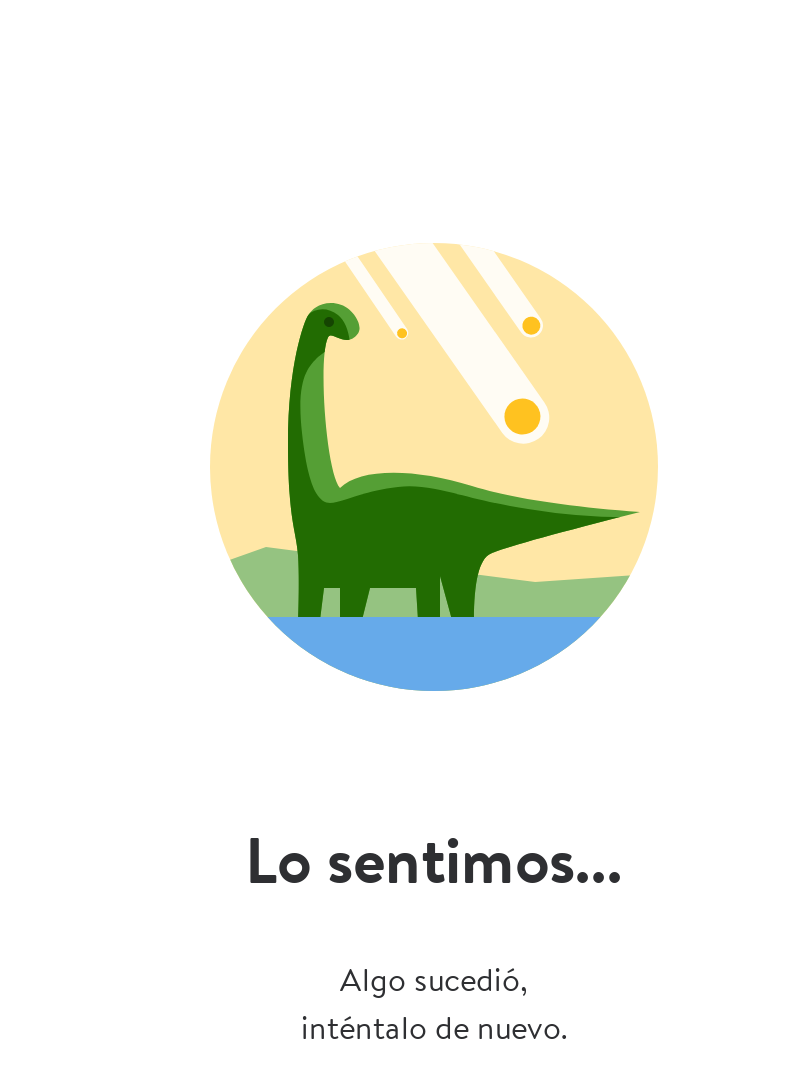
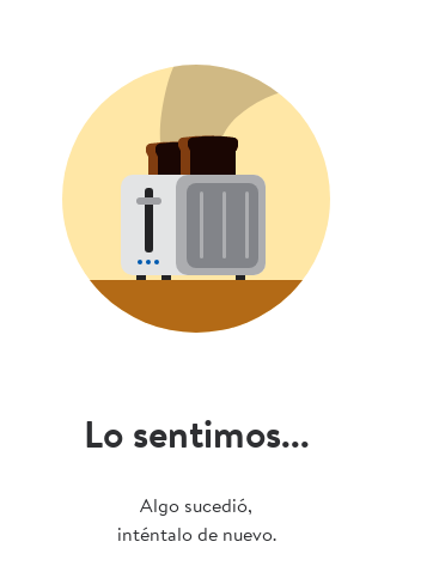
- [image]
+ [image]
